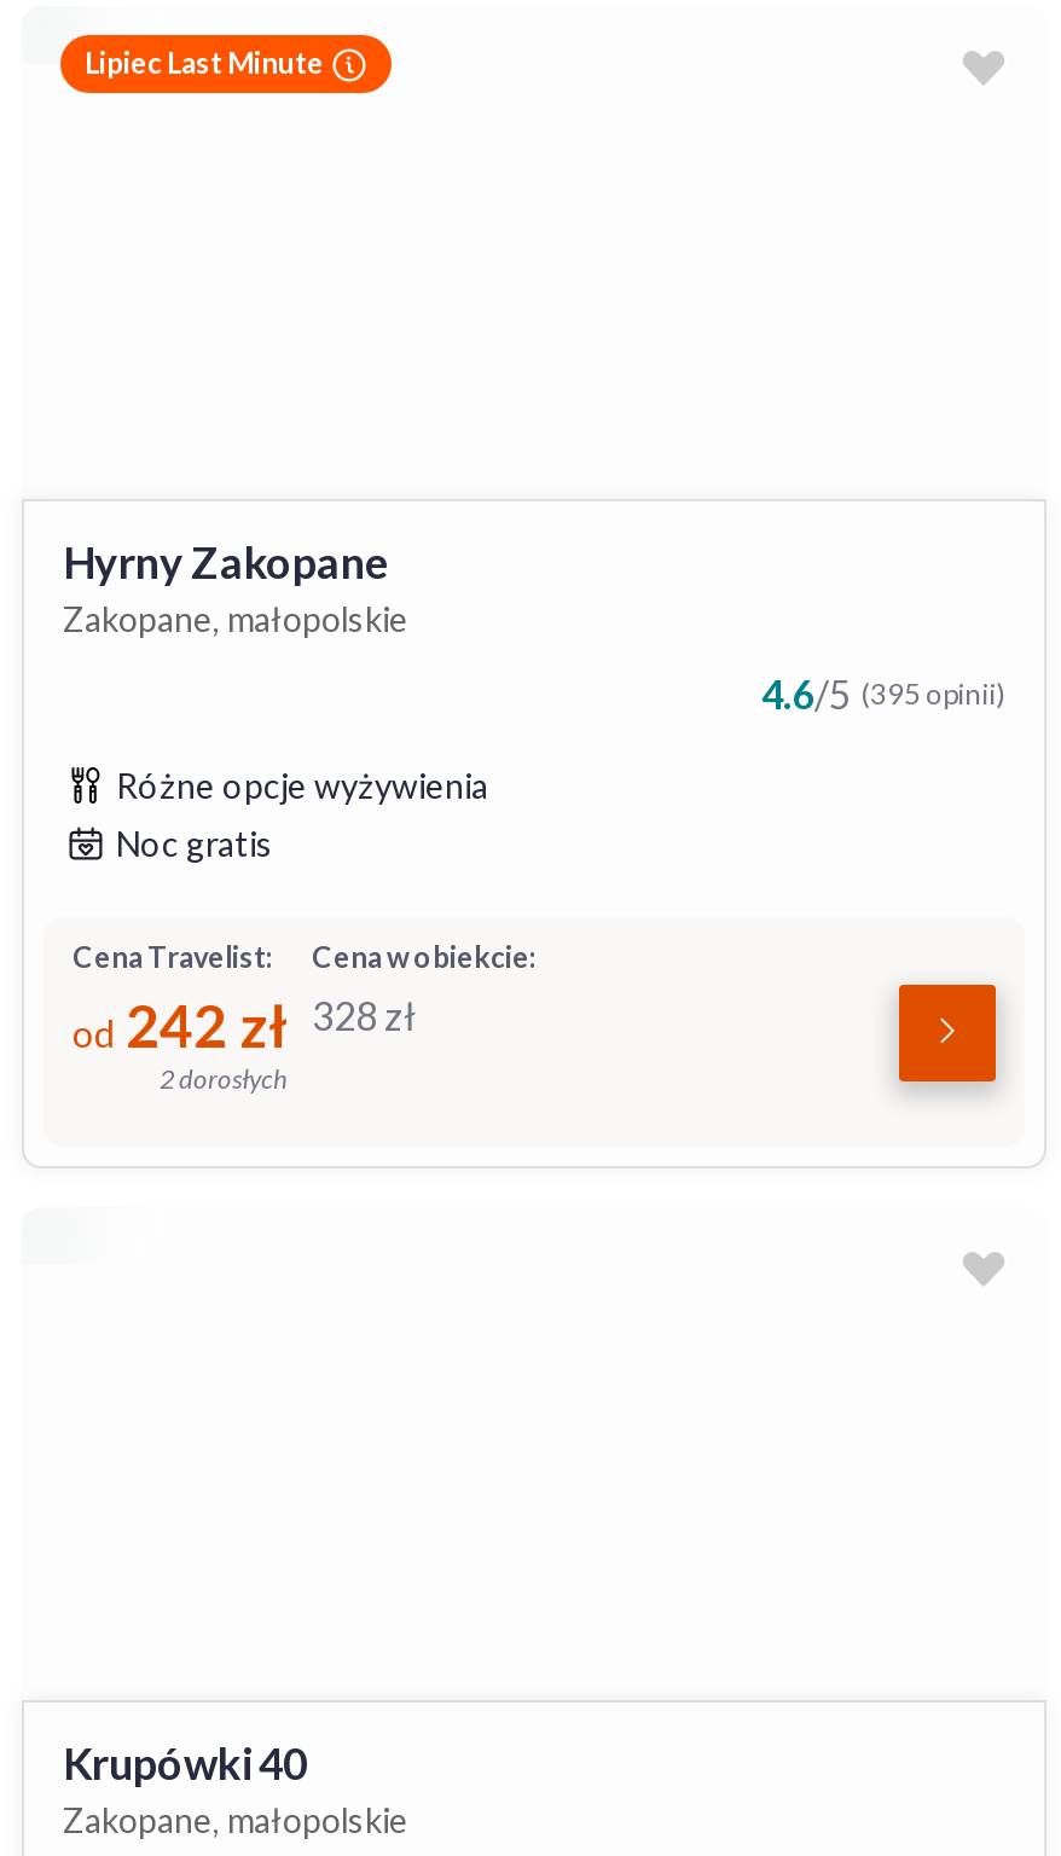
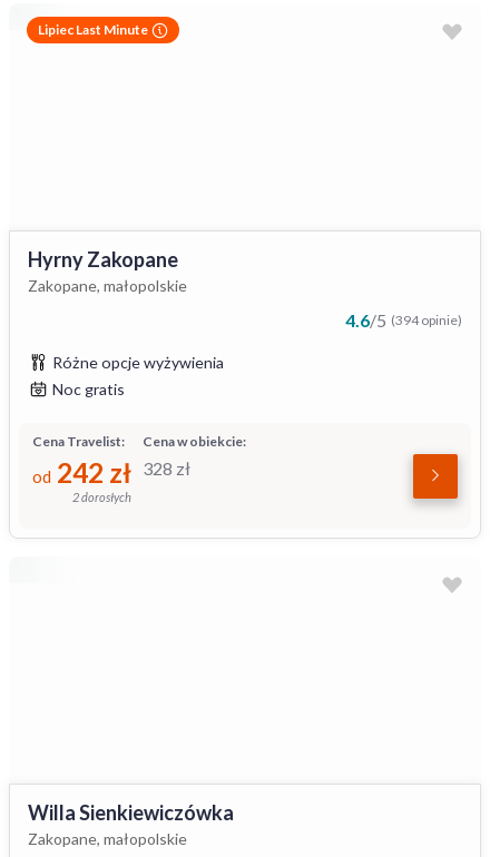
- 4.6/5 (395 opinii)
+ 4.6/5 (394 opinie)

- Krupówki 40
+ Willa Sienkiewiczówka
